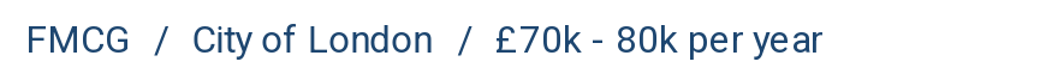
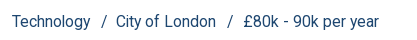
- FMCG
+ Technology

- £70k - 80k per year
+ £80k - 90k per year
